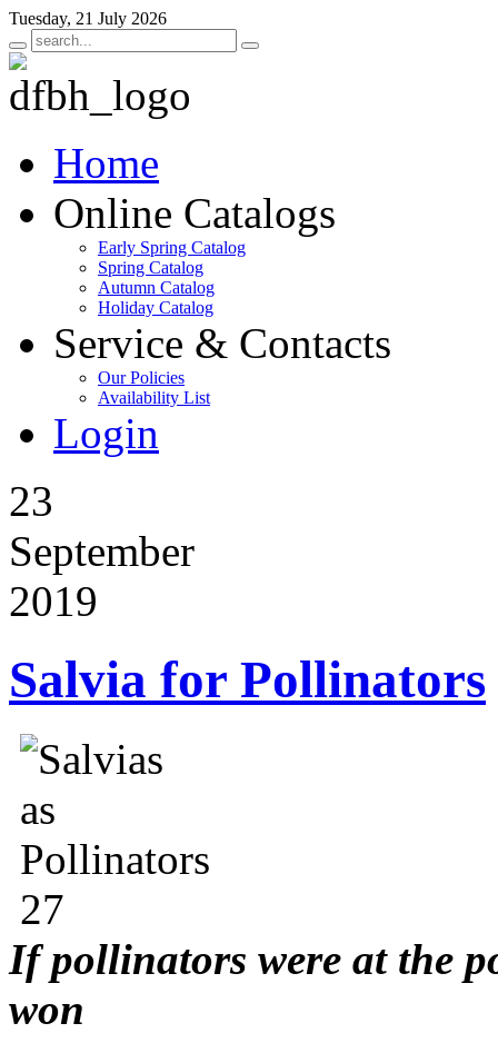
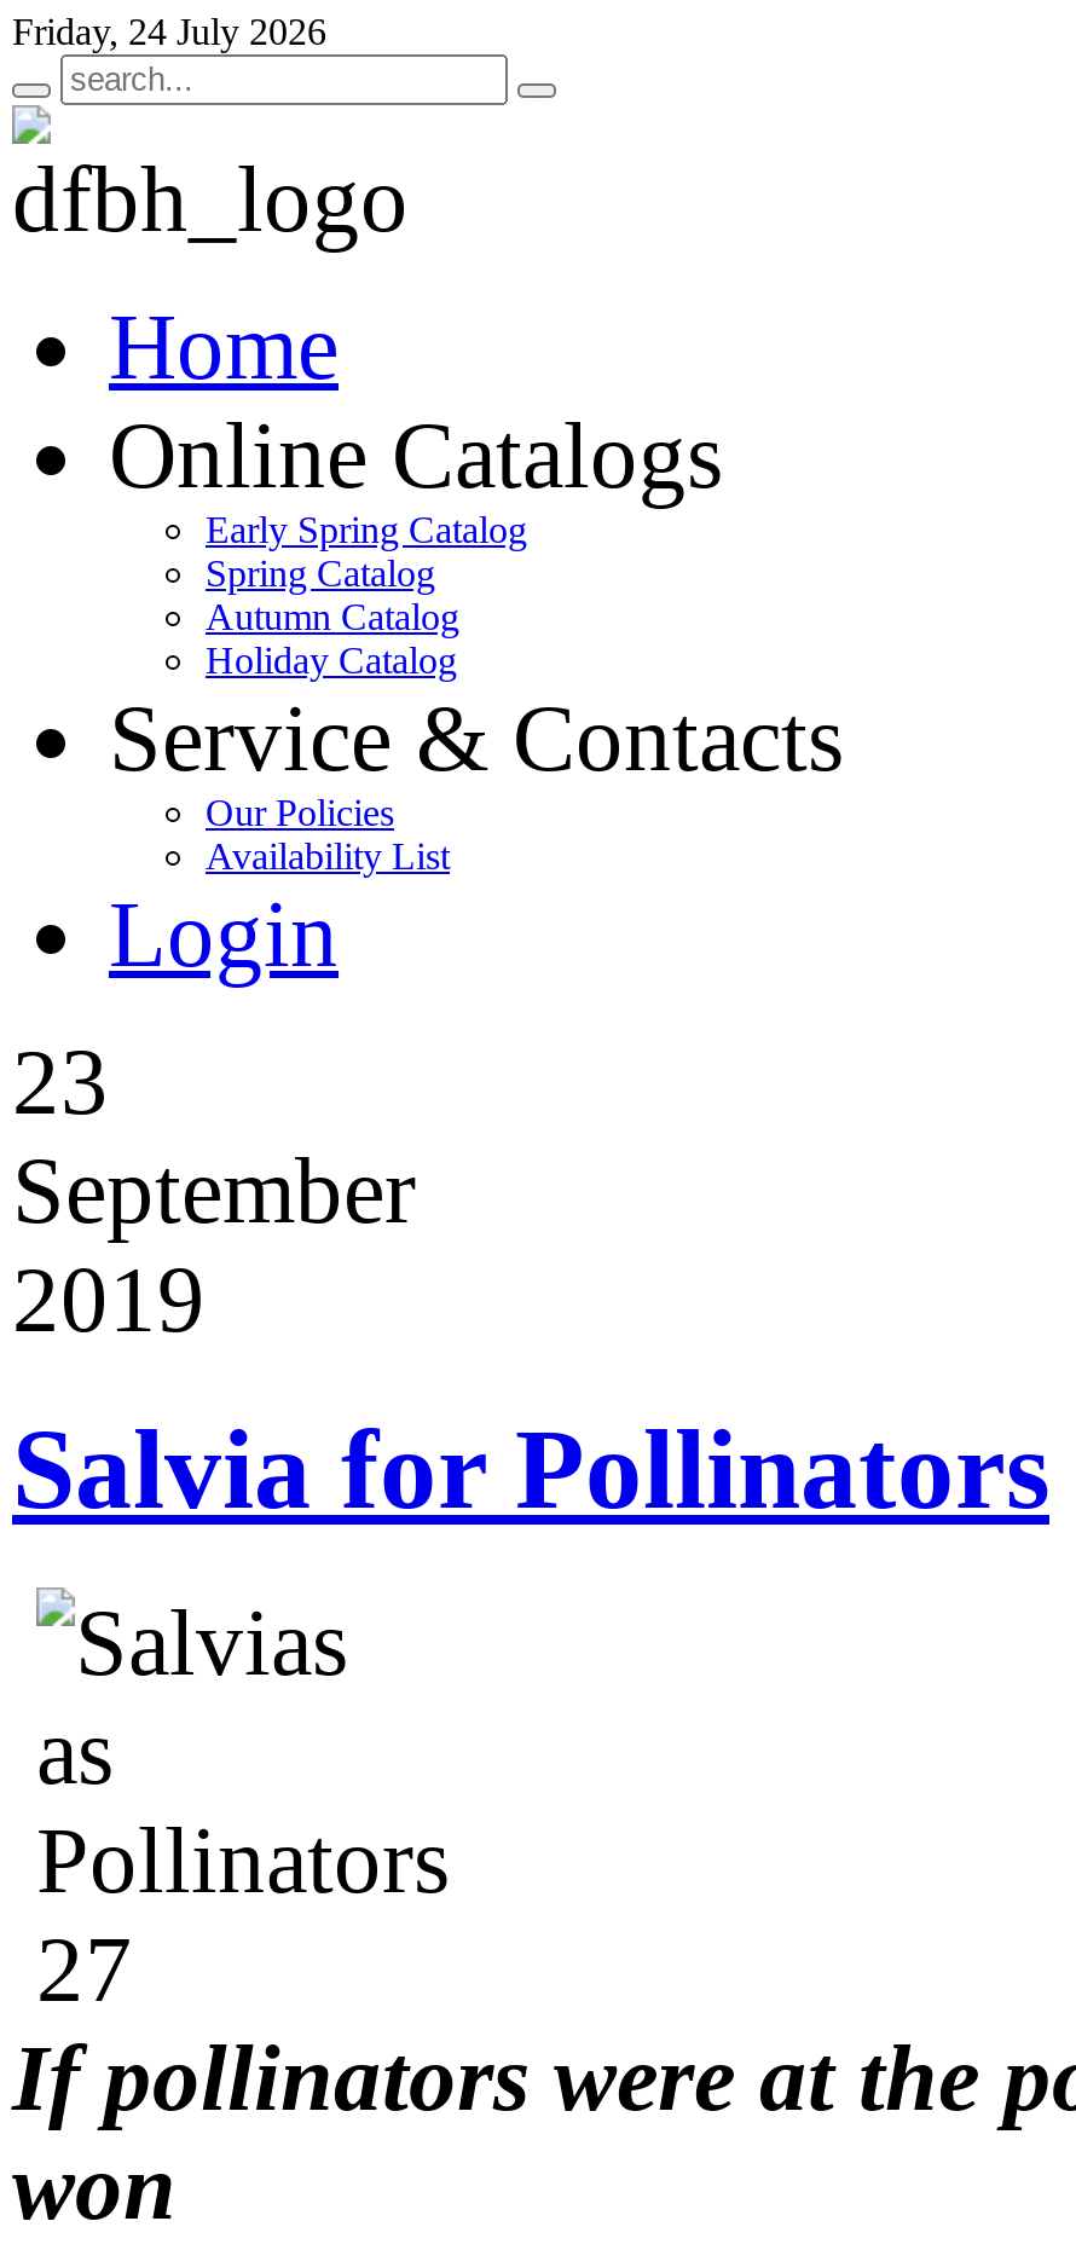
- Tuesday, 21 July 2026
+ Friday, 24 July 2026
